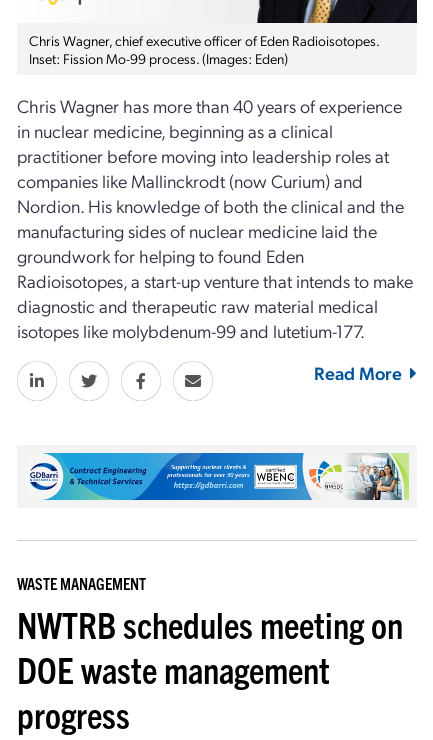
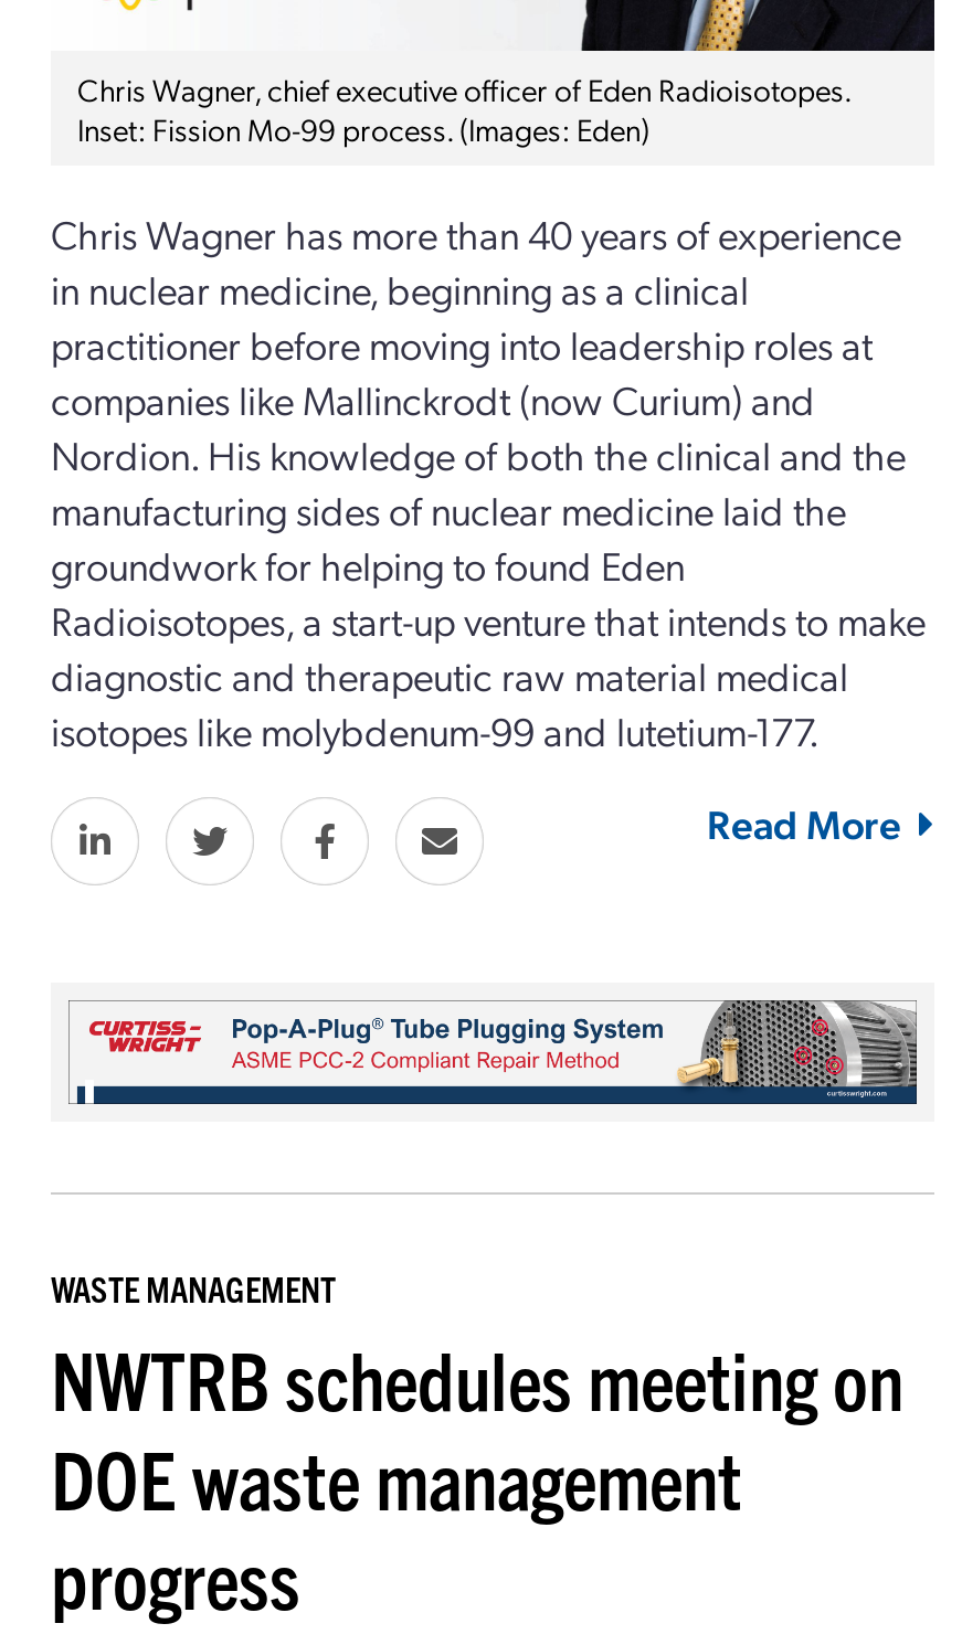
- [image]
+ [image]
